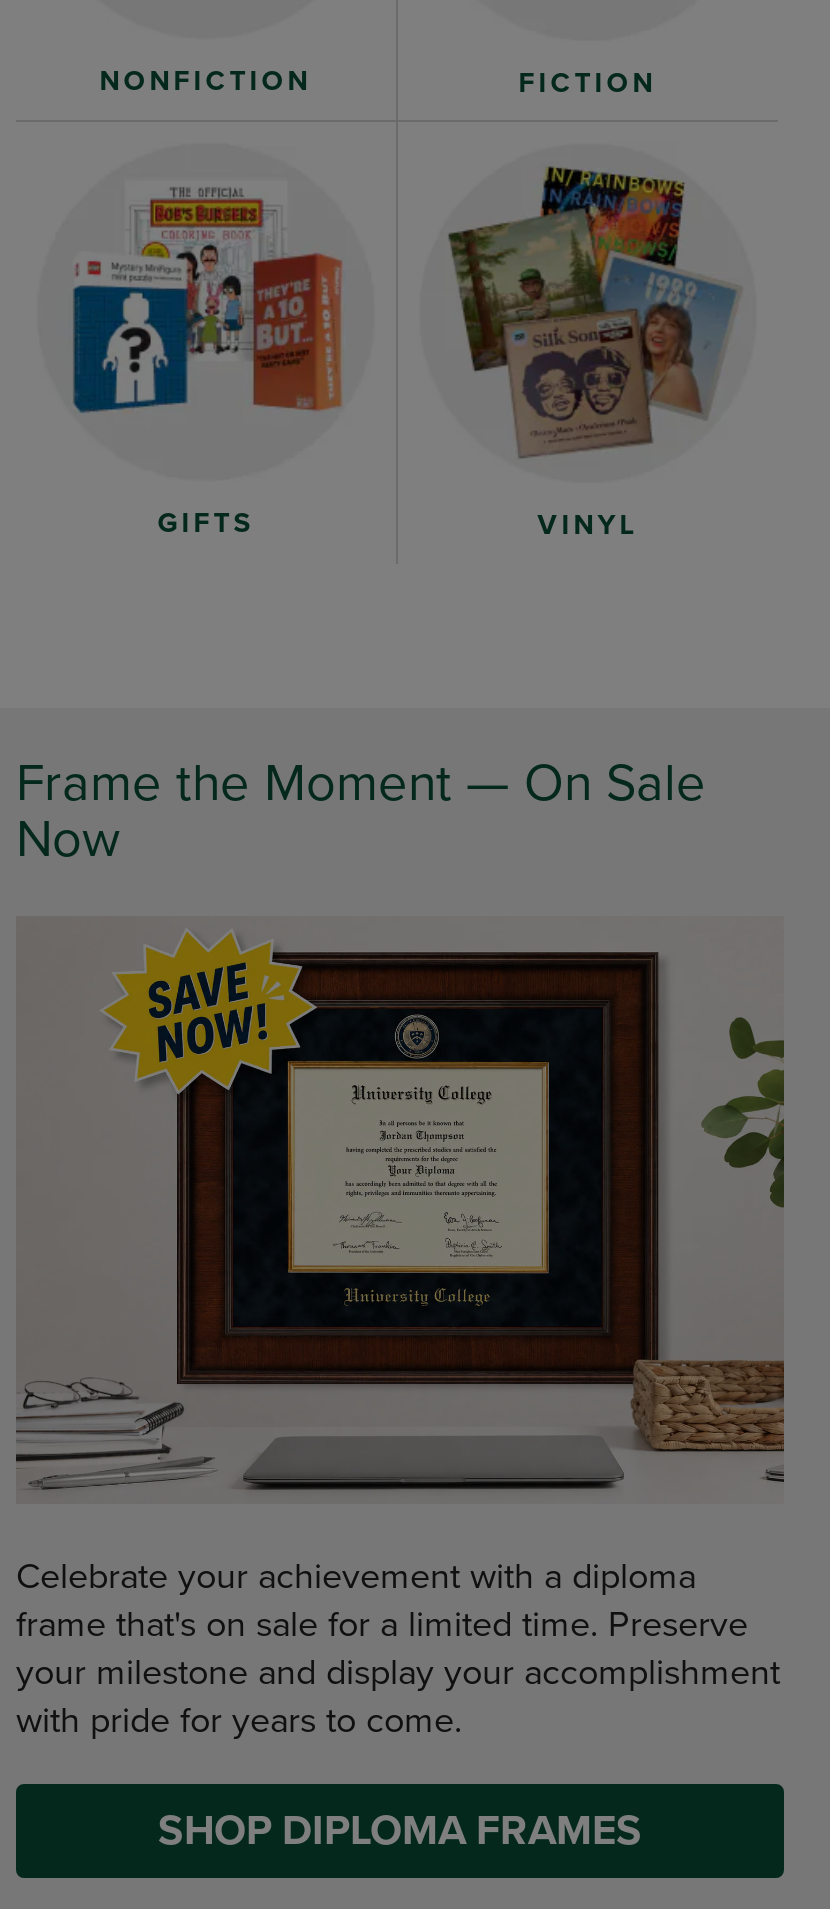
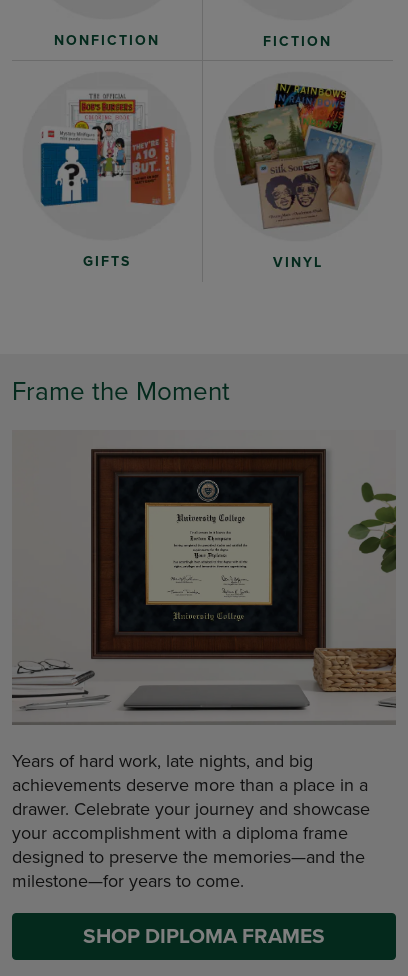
- Frame the Moment — On Sale
- Now
+ Frame the Moment

- [image]
- Celebrate your achievement with a diploma
- frame that's on sale for a limited time. Preserve
- your milestone and display your accomplishment
- with pride for years to come.
+ [image]
+ Years of hard work, late nights, and big
+ achievements deserve more than a place in a
+ drawer. Celebrate your journey and showcase
+ your accomplishment with a diploma frame
+ designed to preserve the memories—and the
+ milestone—for years to come.
